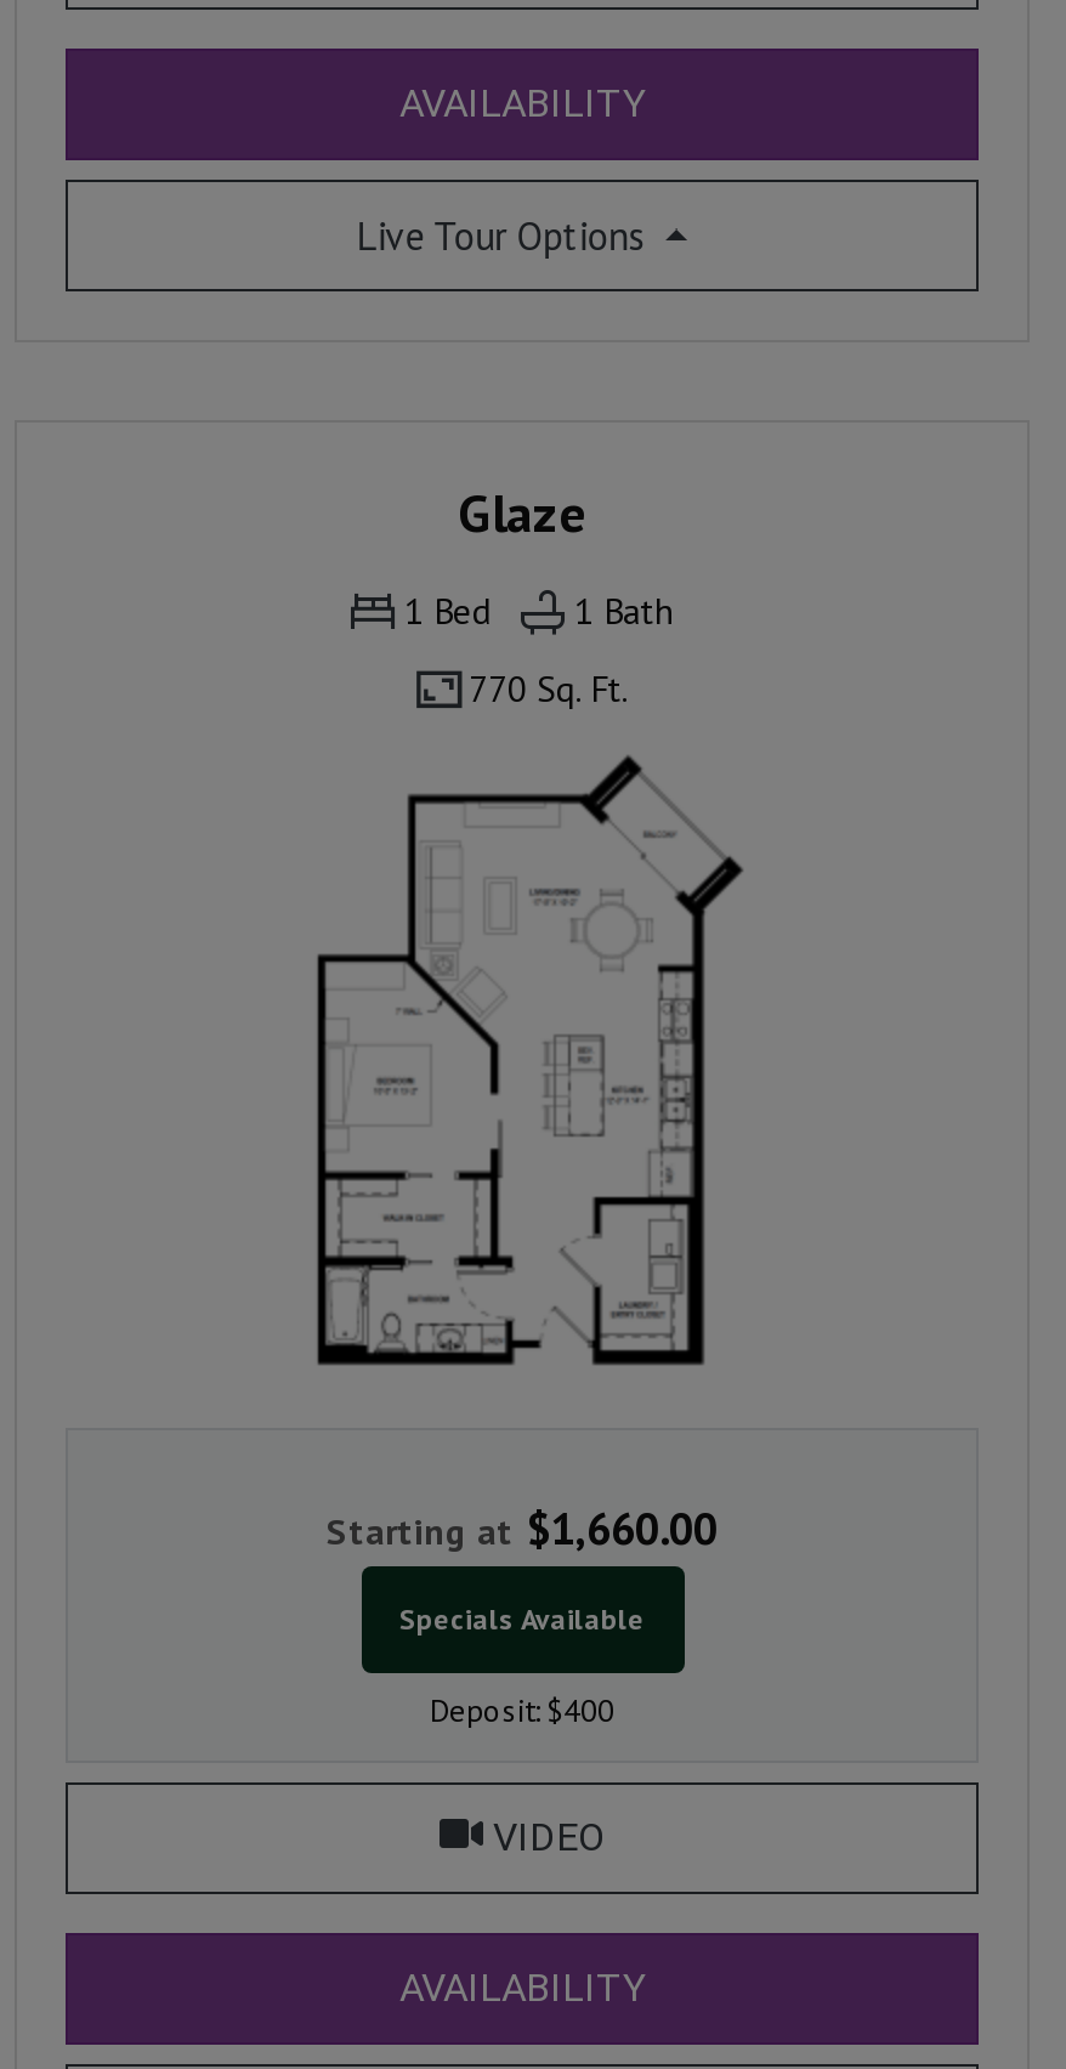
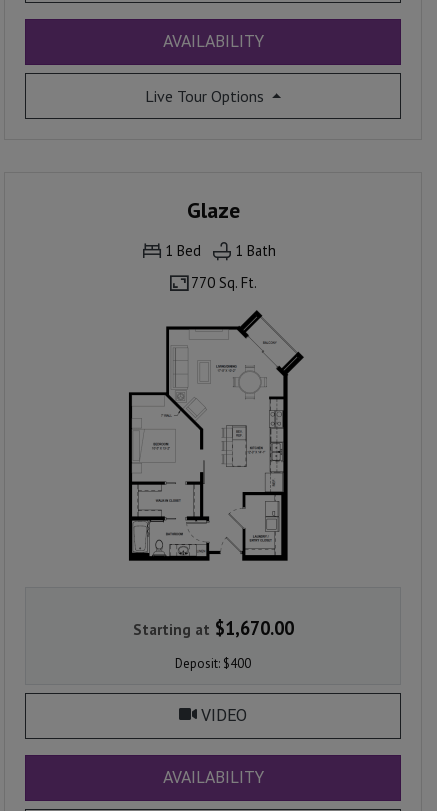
- Starting at $1,660.00
- Specials Available
+ Starting at $1,670.00
